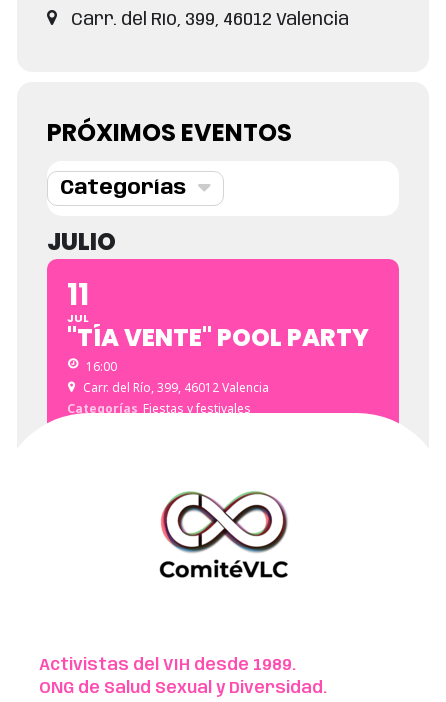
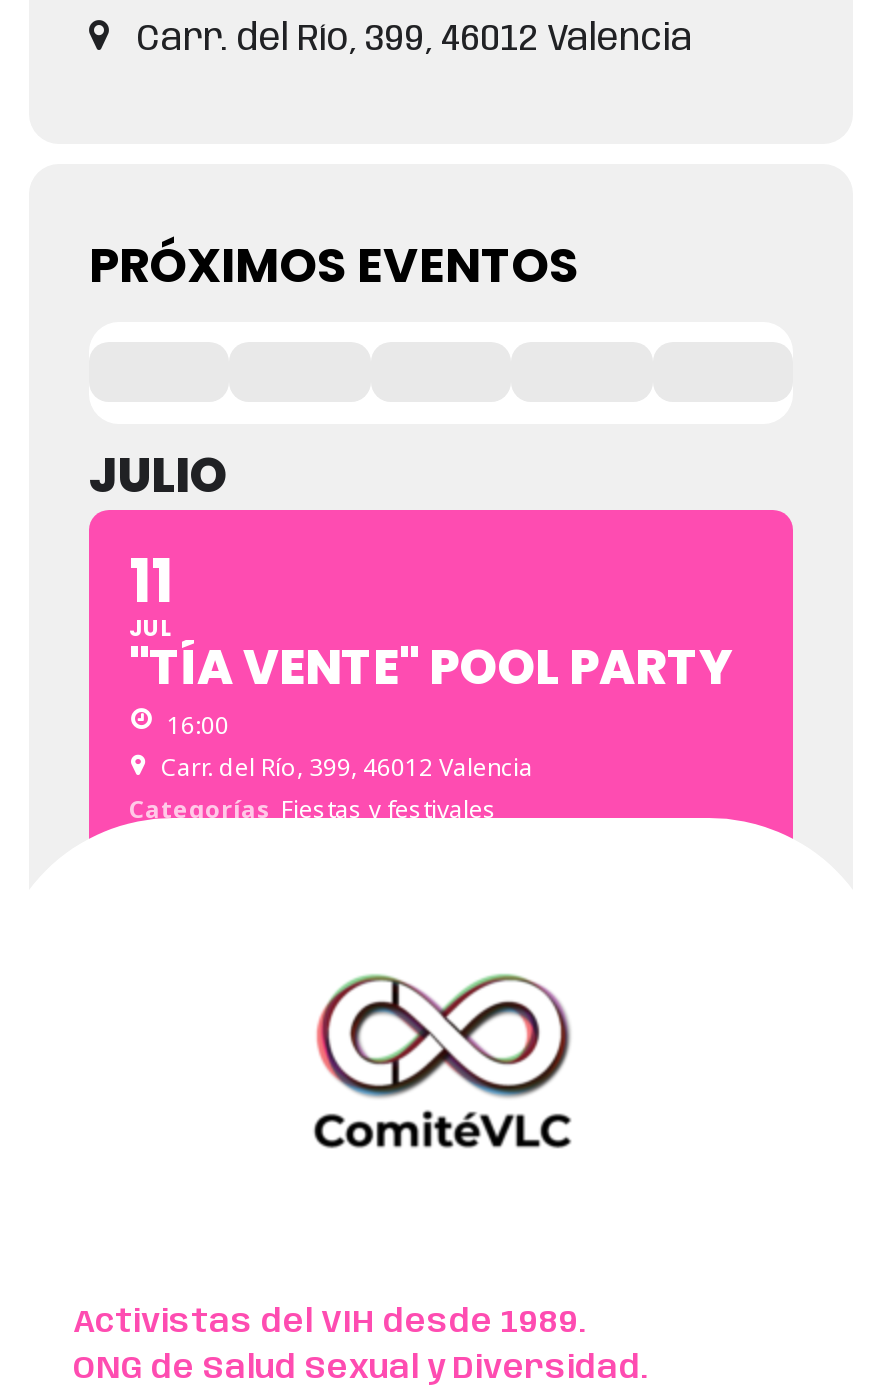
- Categorías
